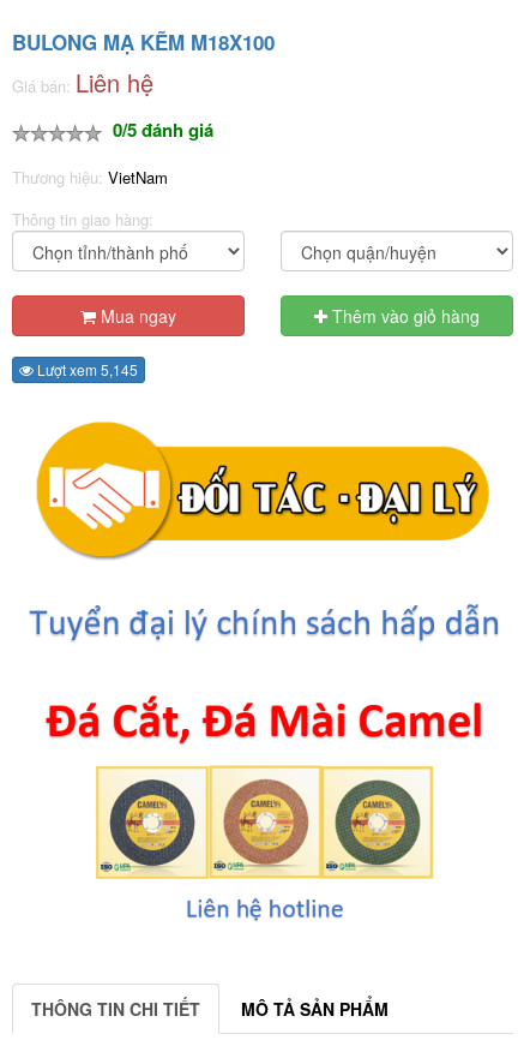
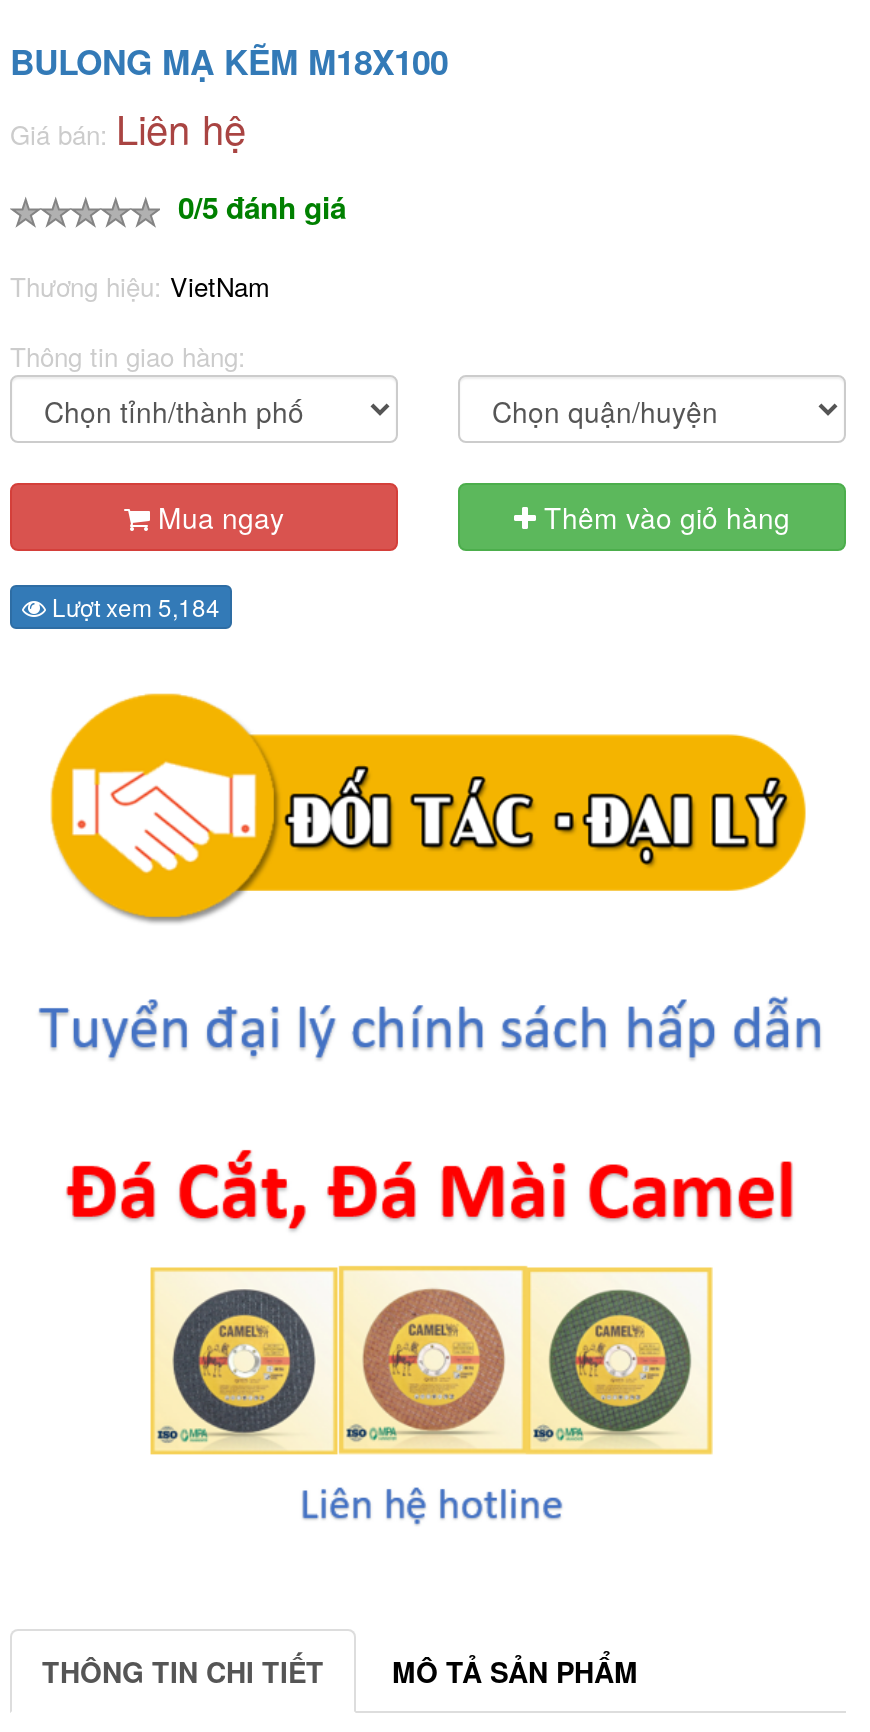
- Lượt xem 5,145
+ Lượt xem 5,184
